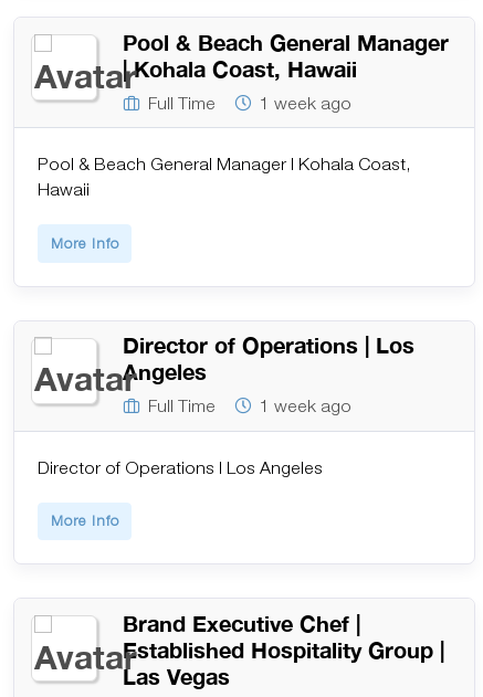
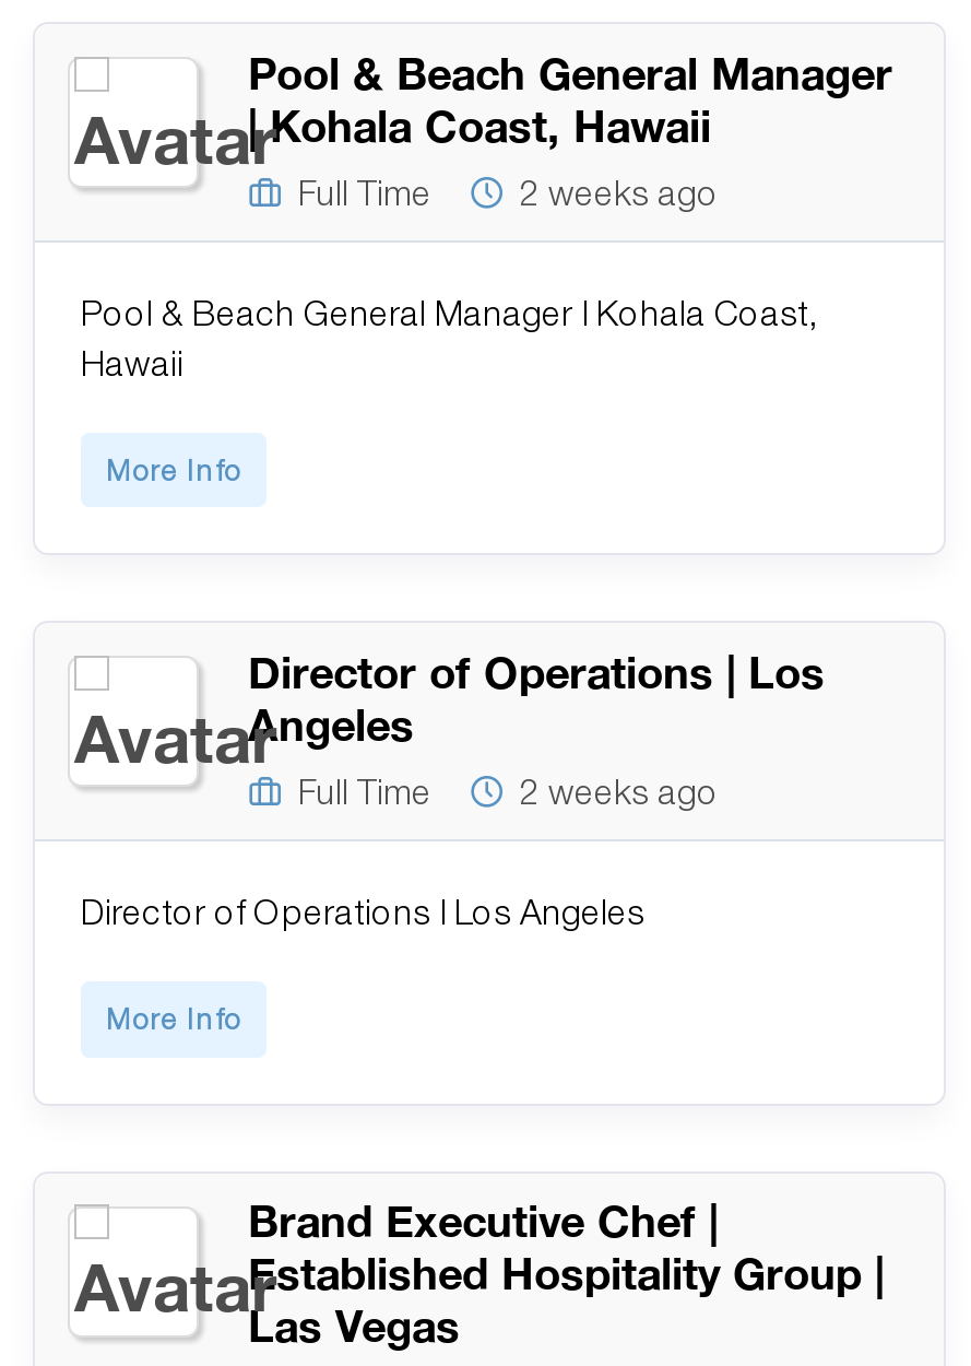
- 1 week ago
+ 2 weeks ago

- 1 week ago
+ 2 weeks ago
